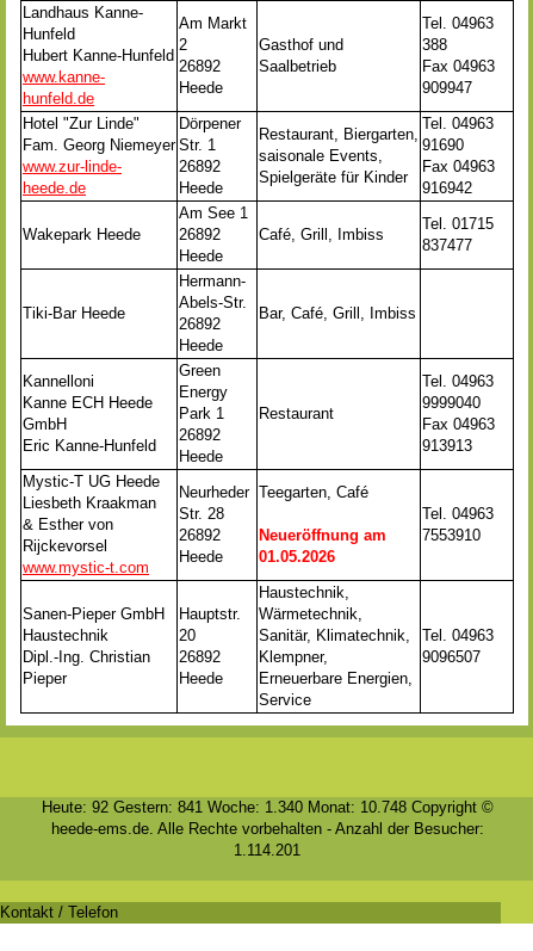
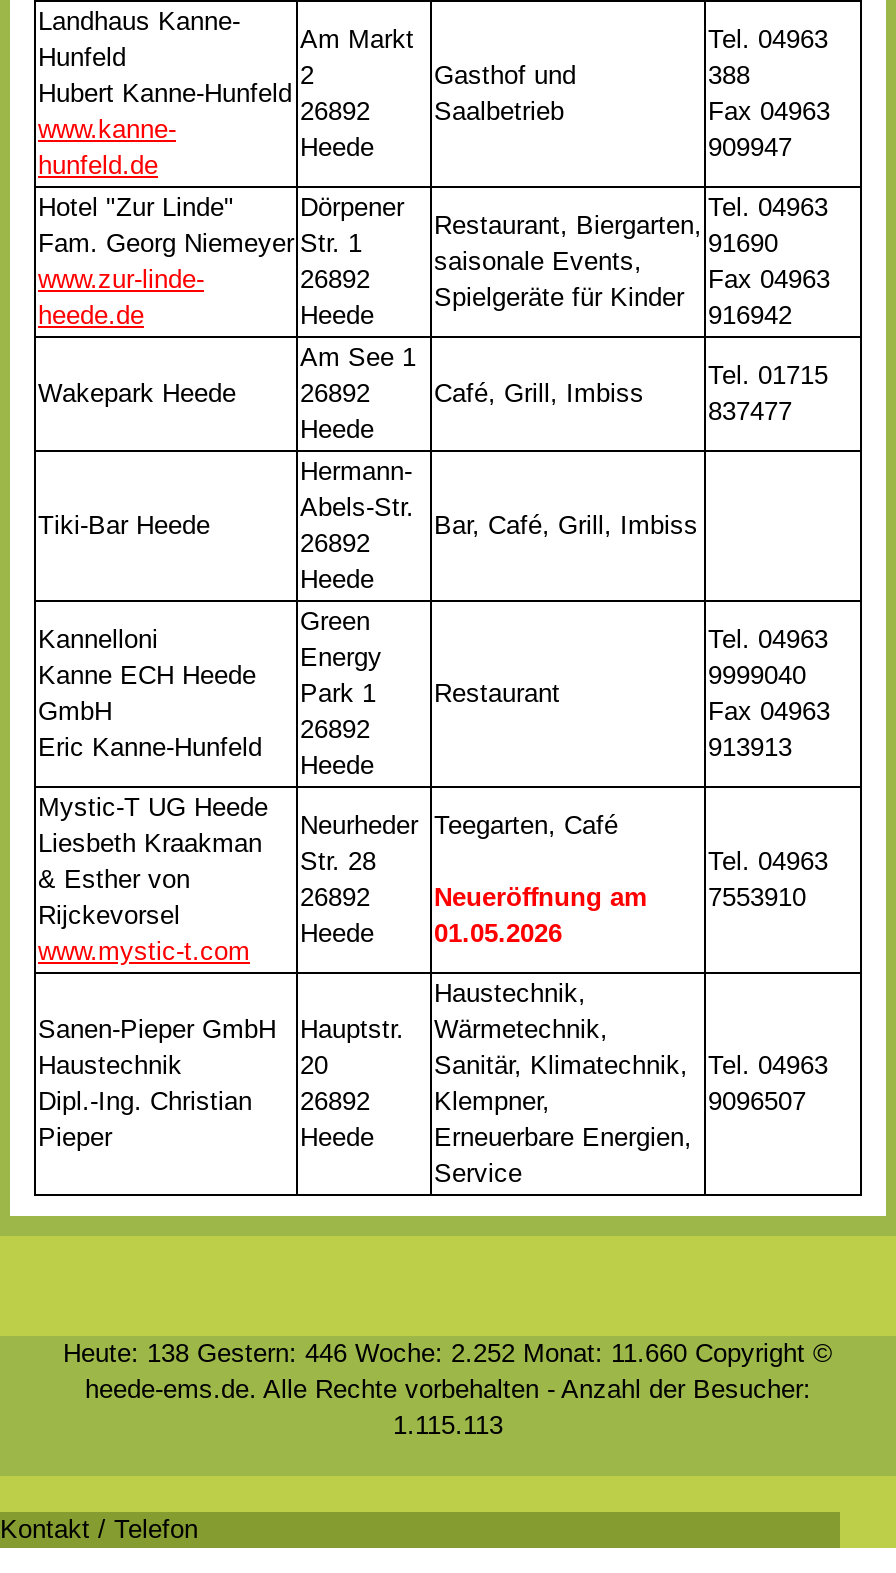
- Heute: 92 Gestern: 841 Woche: 1.340 Monat: 10.748 Copyright ©
+ Heute: 138 Gestern: 446 Woche: 2.252 Monat: 11.660 Copyright ©

- 1.114.201
+ 1.115.113
